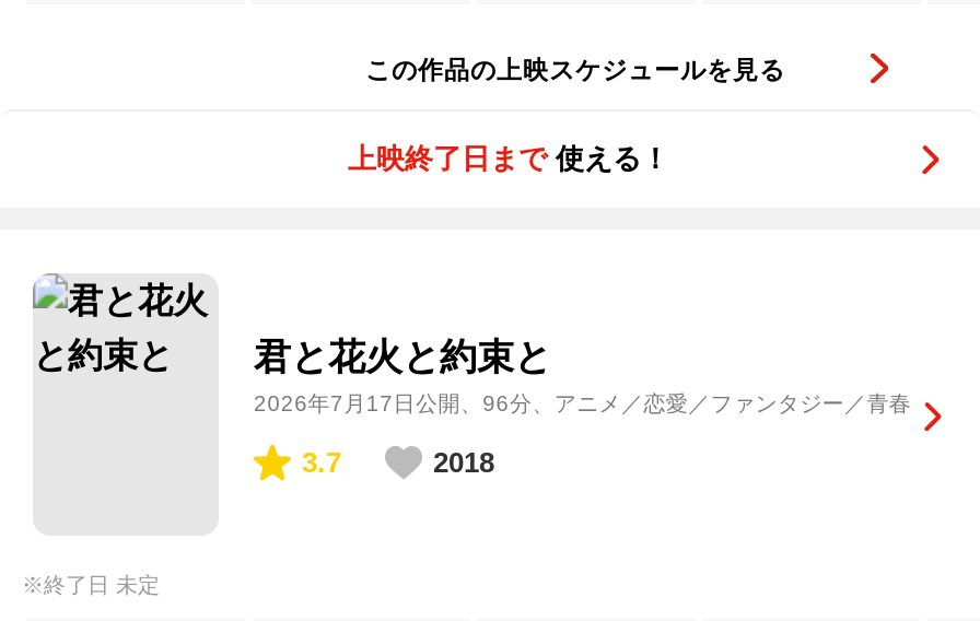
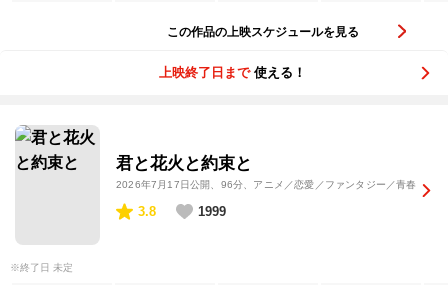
- 3.7
+ 3.8

- 2018
+ 1999
